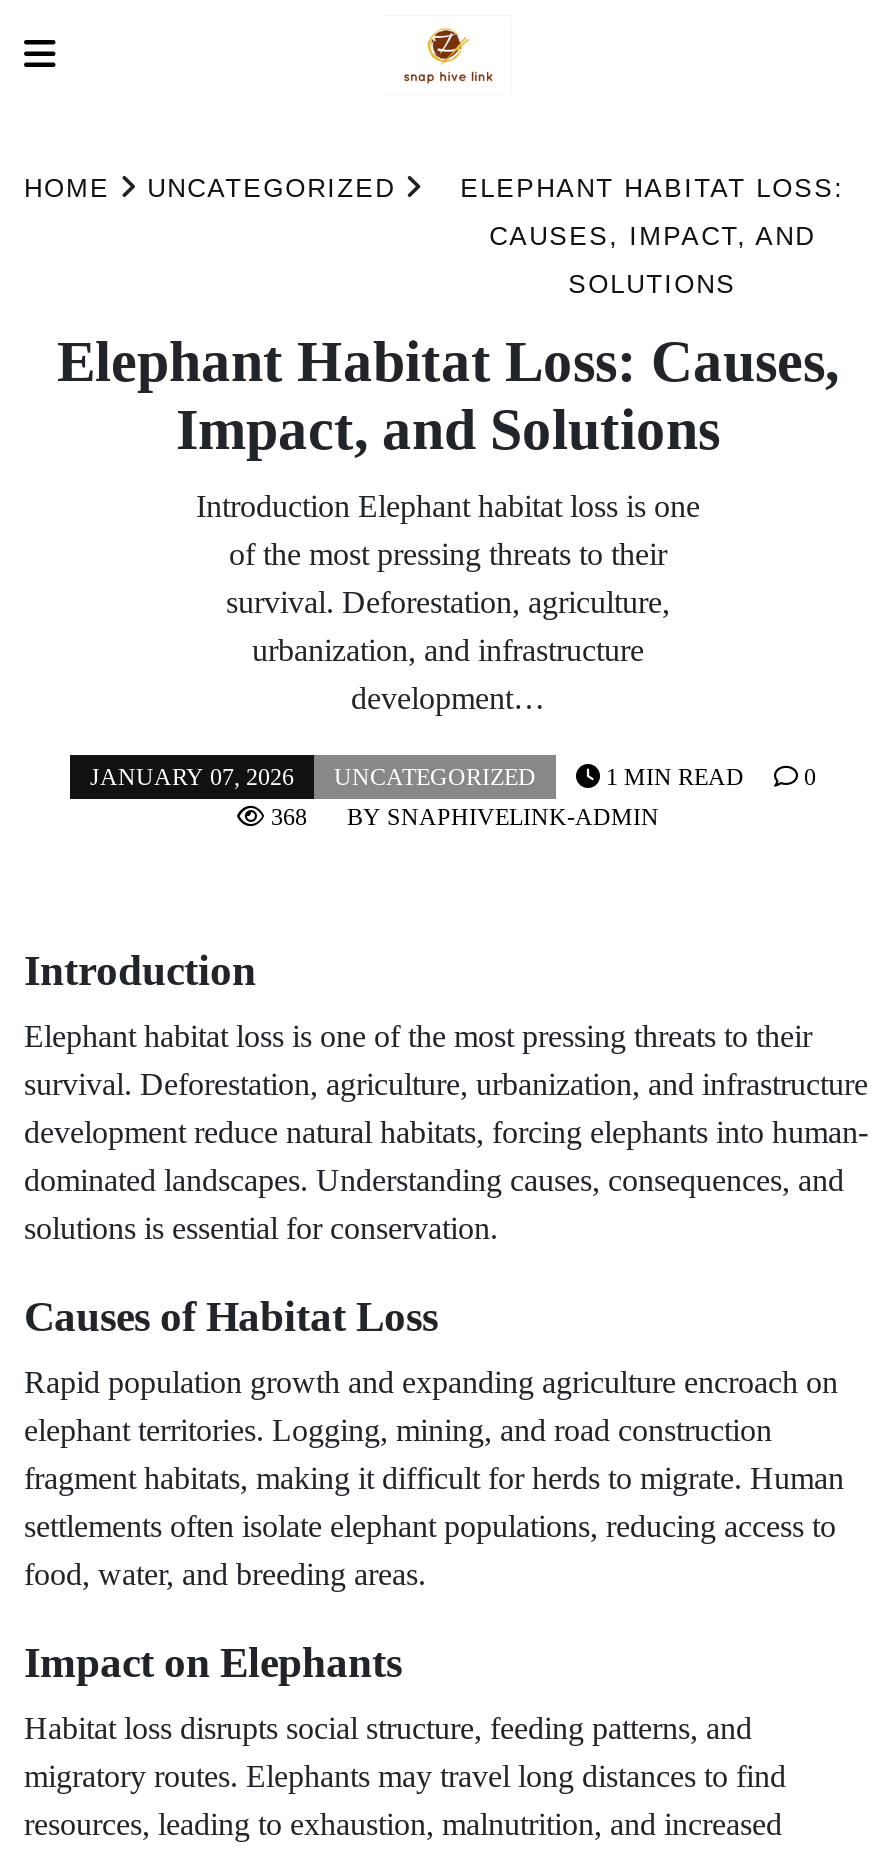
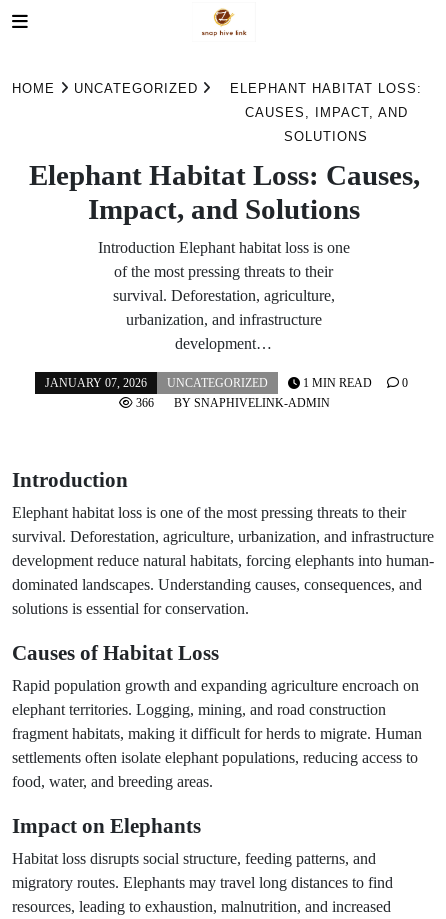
- 368 BY SNAPHIVELINK-ADMIN
+ 366 BY SNAPHIVELINK-ADMIN
